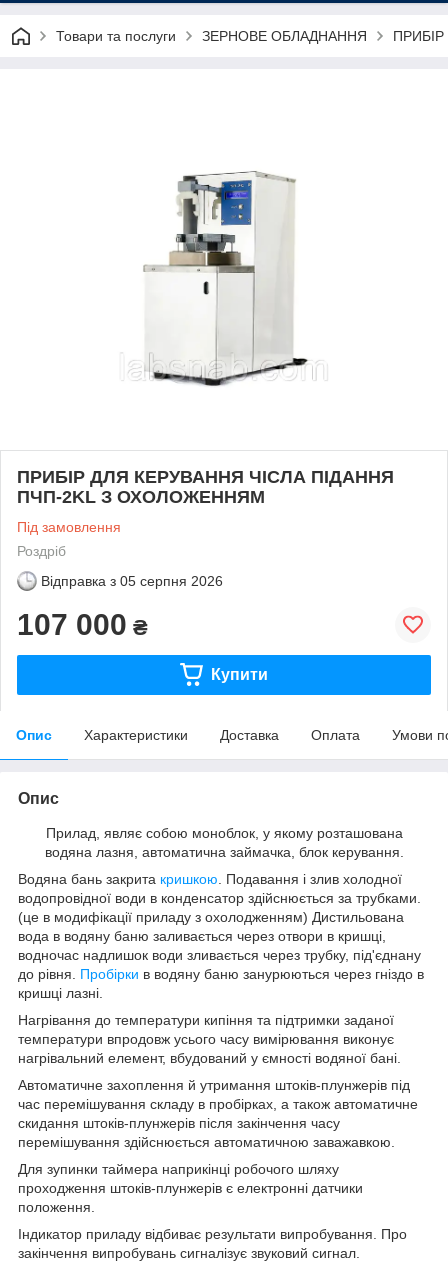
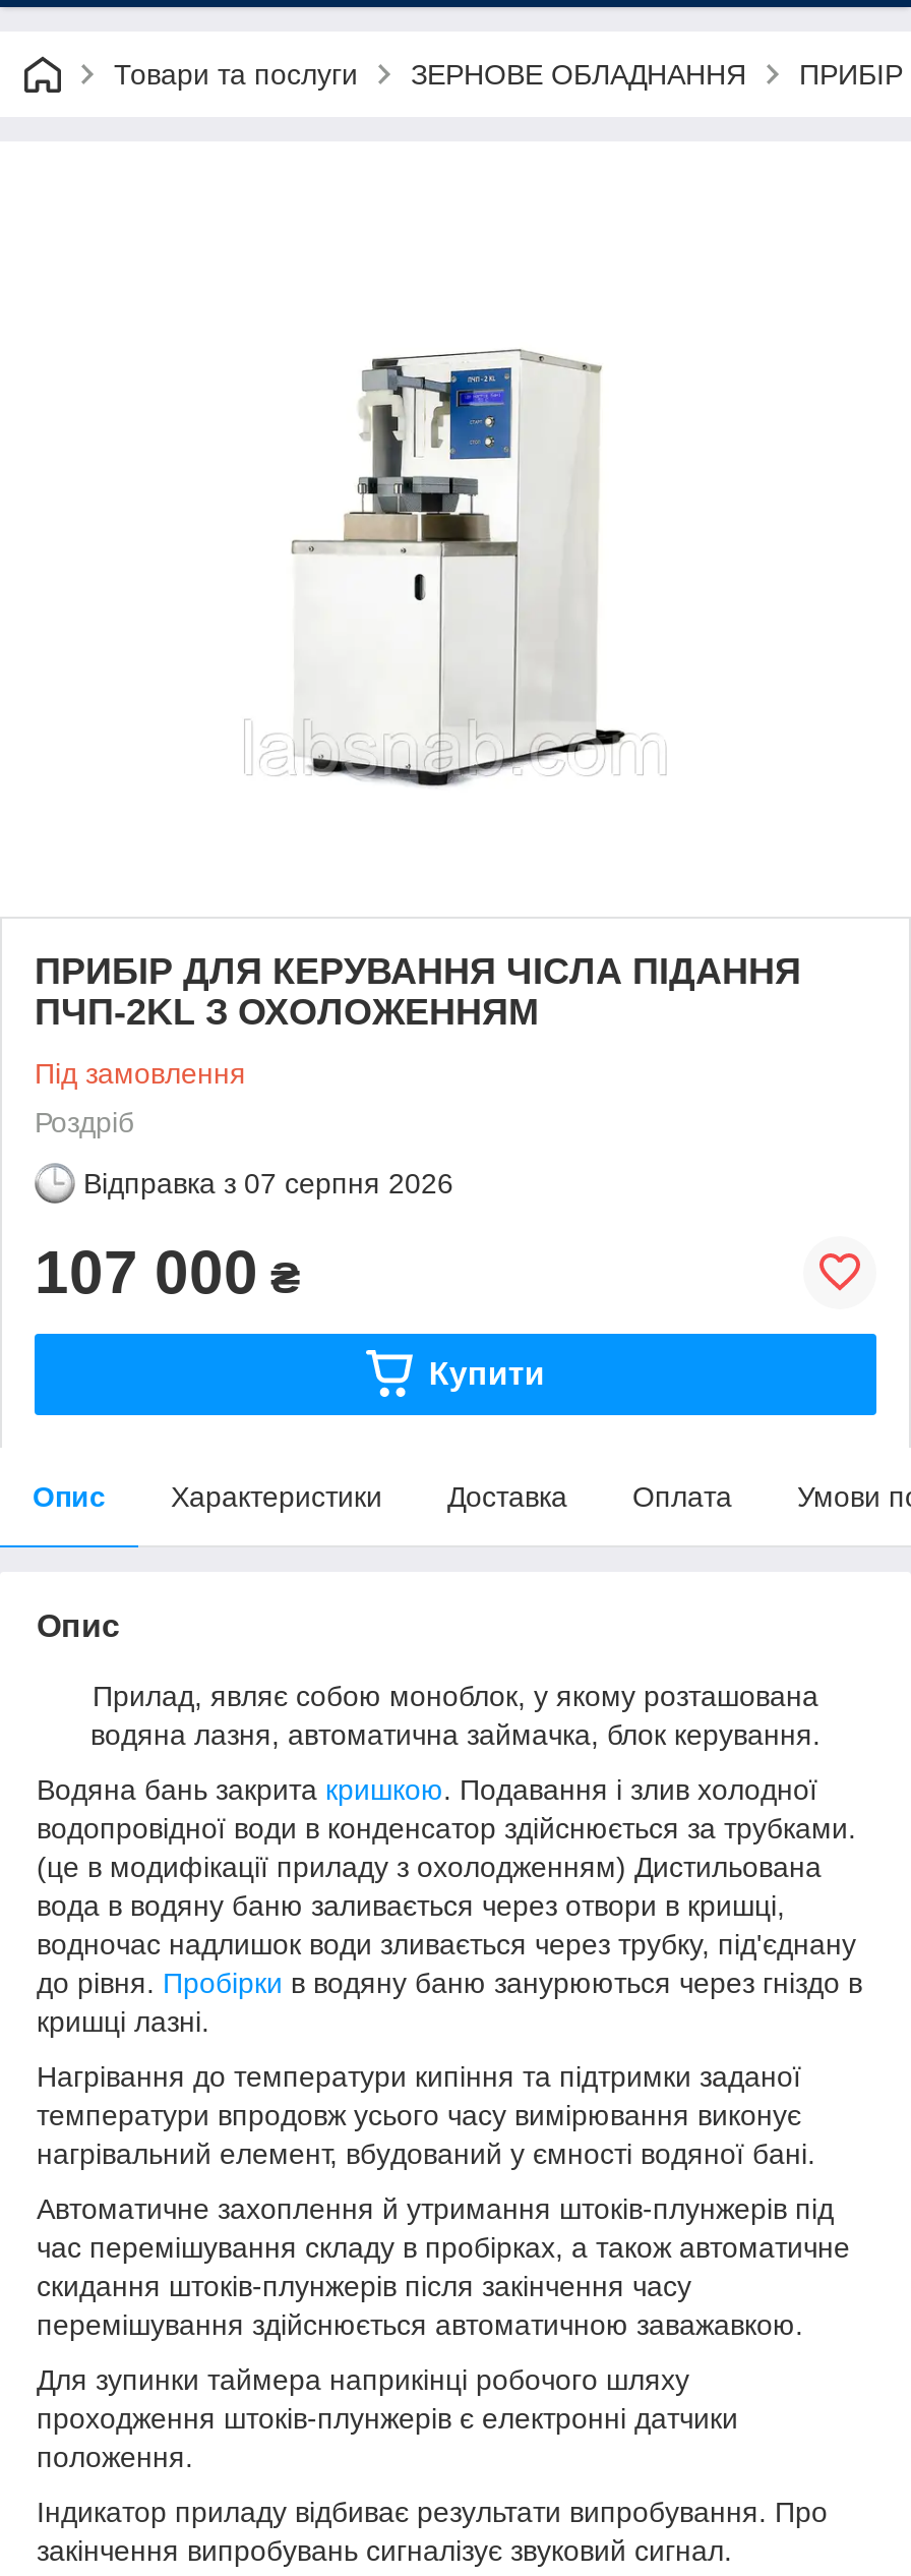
- Відправка з 05 серпня 2026
+ Відправка з 07 серпня 2026
